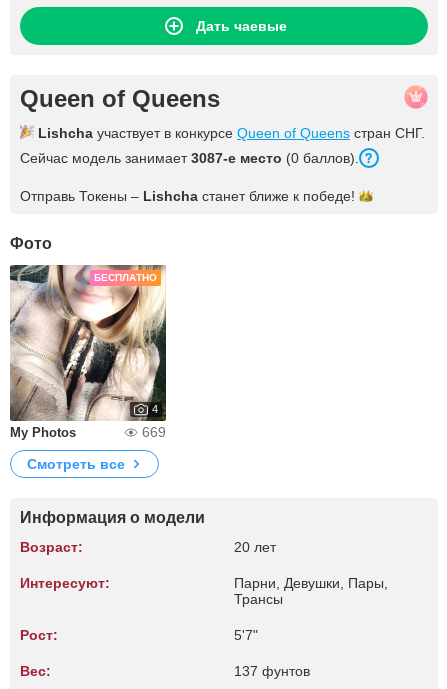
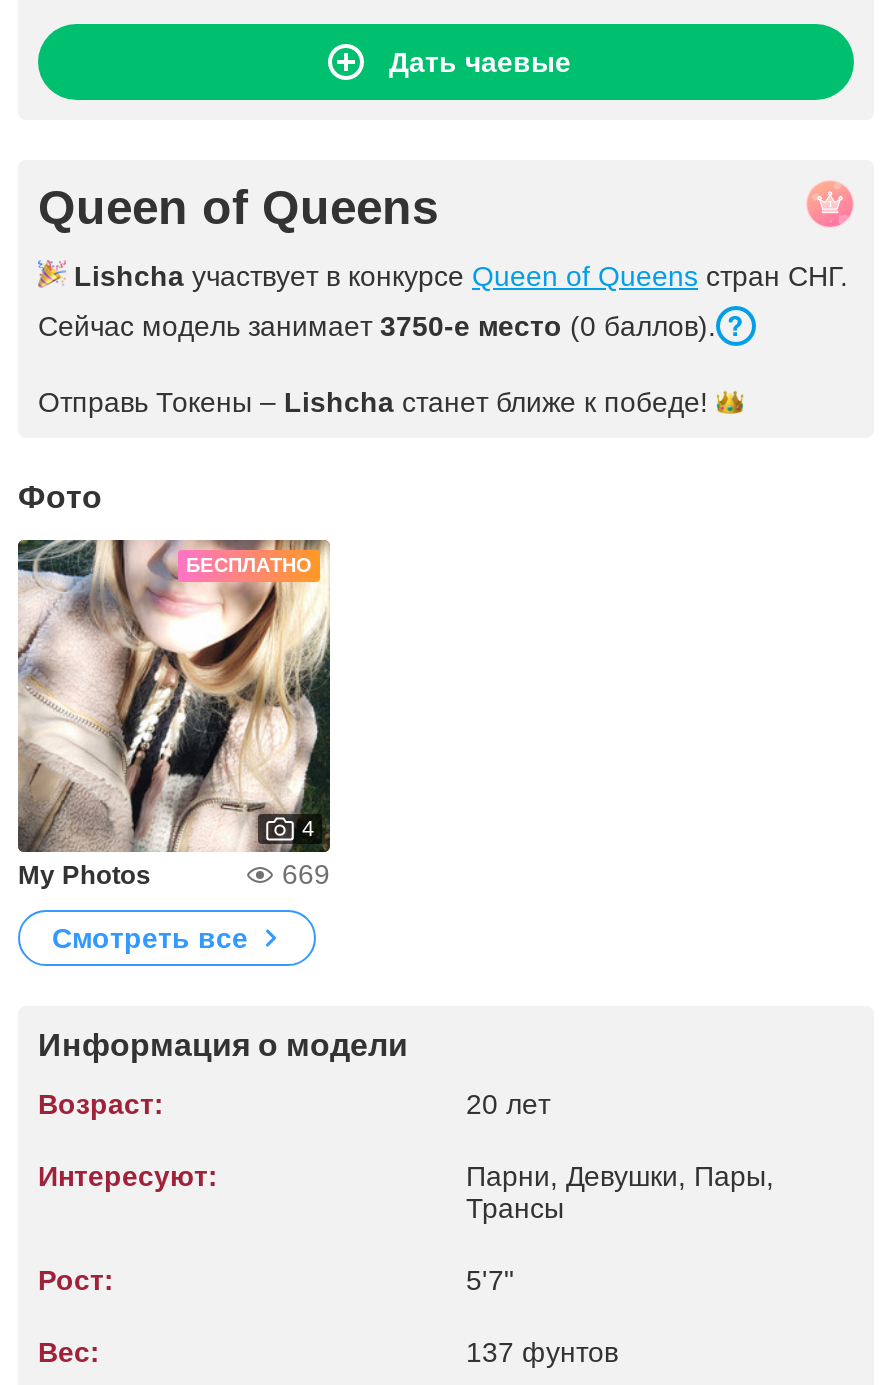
- Сейчас модель занимает 3087-е место (0 баллов).
+ Сейчас модель занимает 3750-е место (0 баллов).
